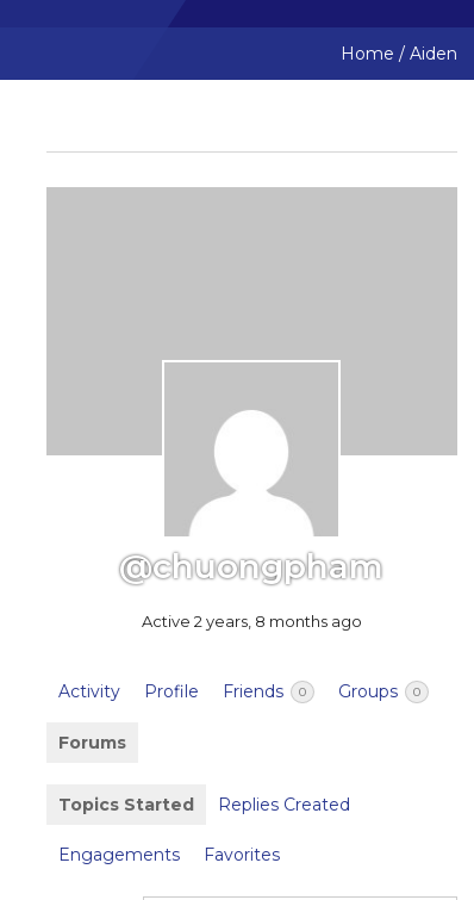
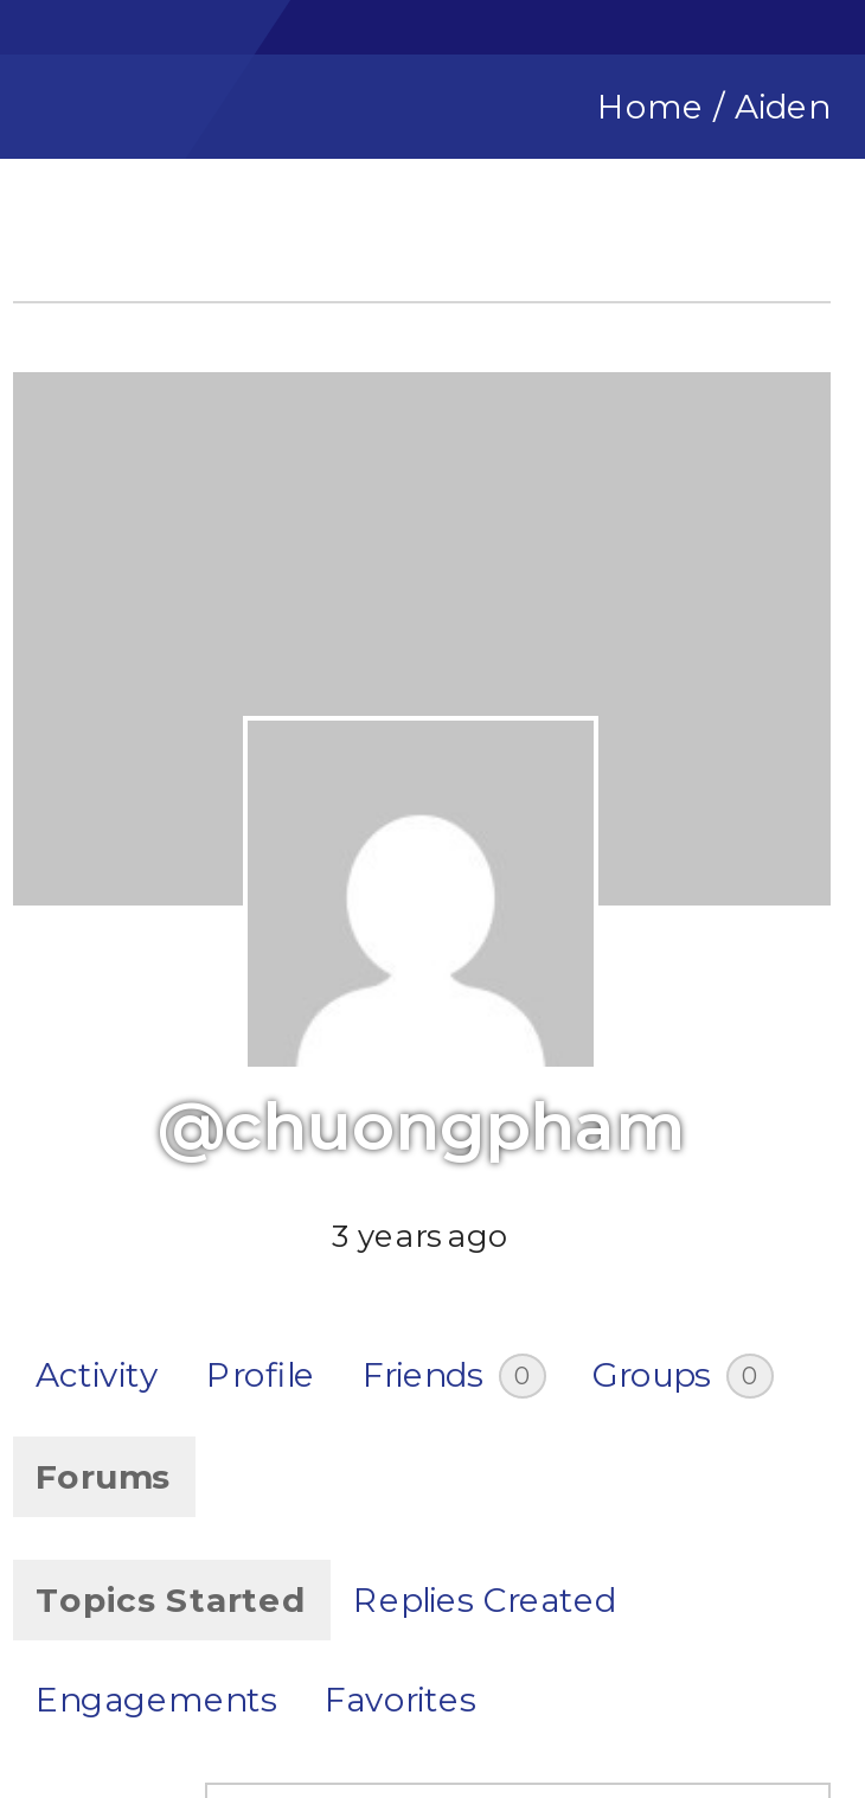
- Active 2 years, 8 months ago
+ 3 years ago
